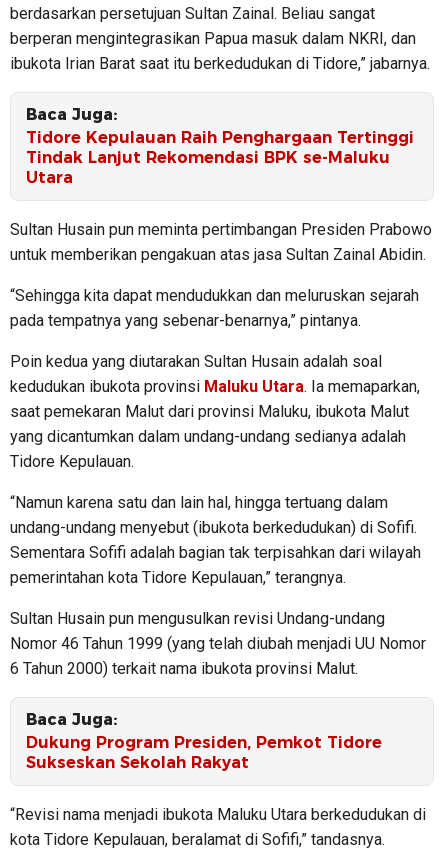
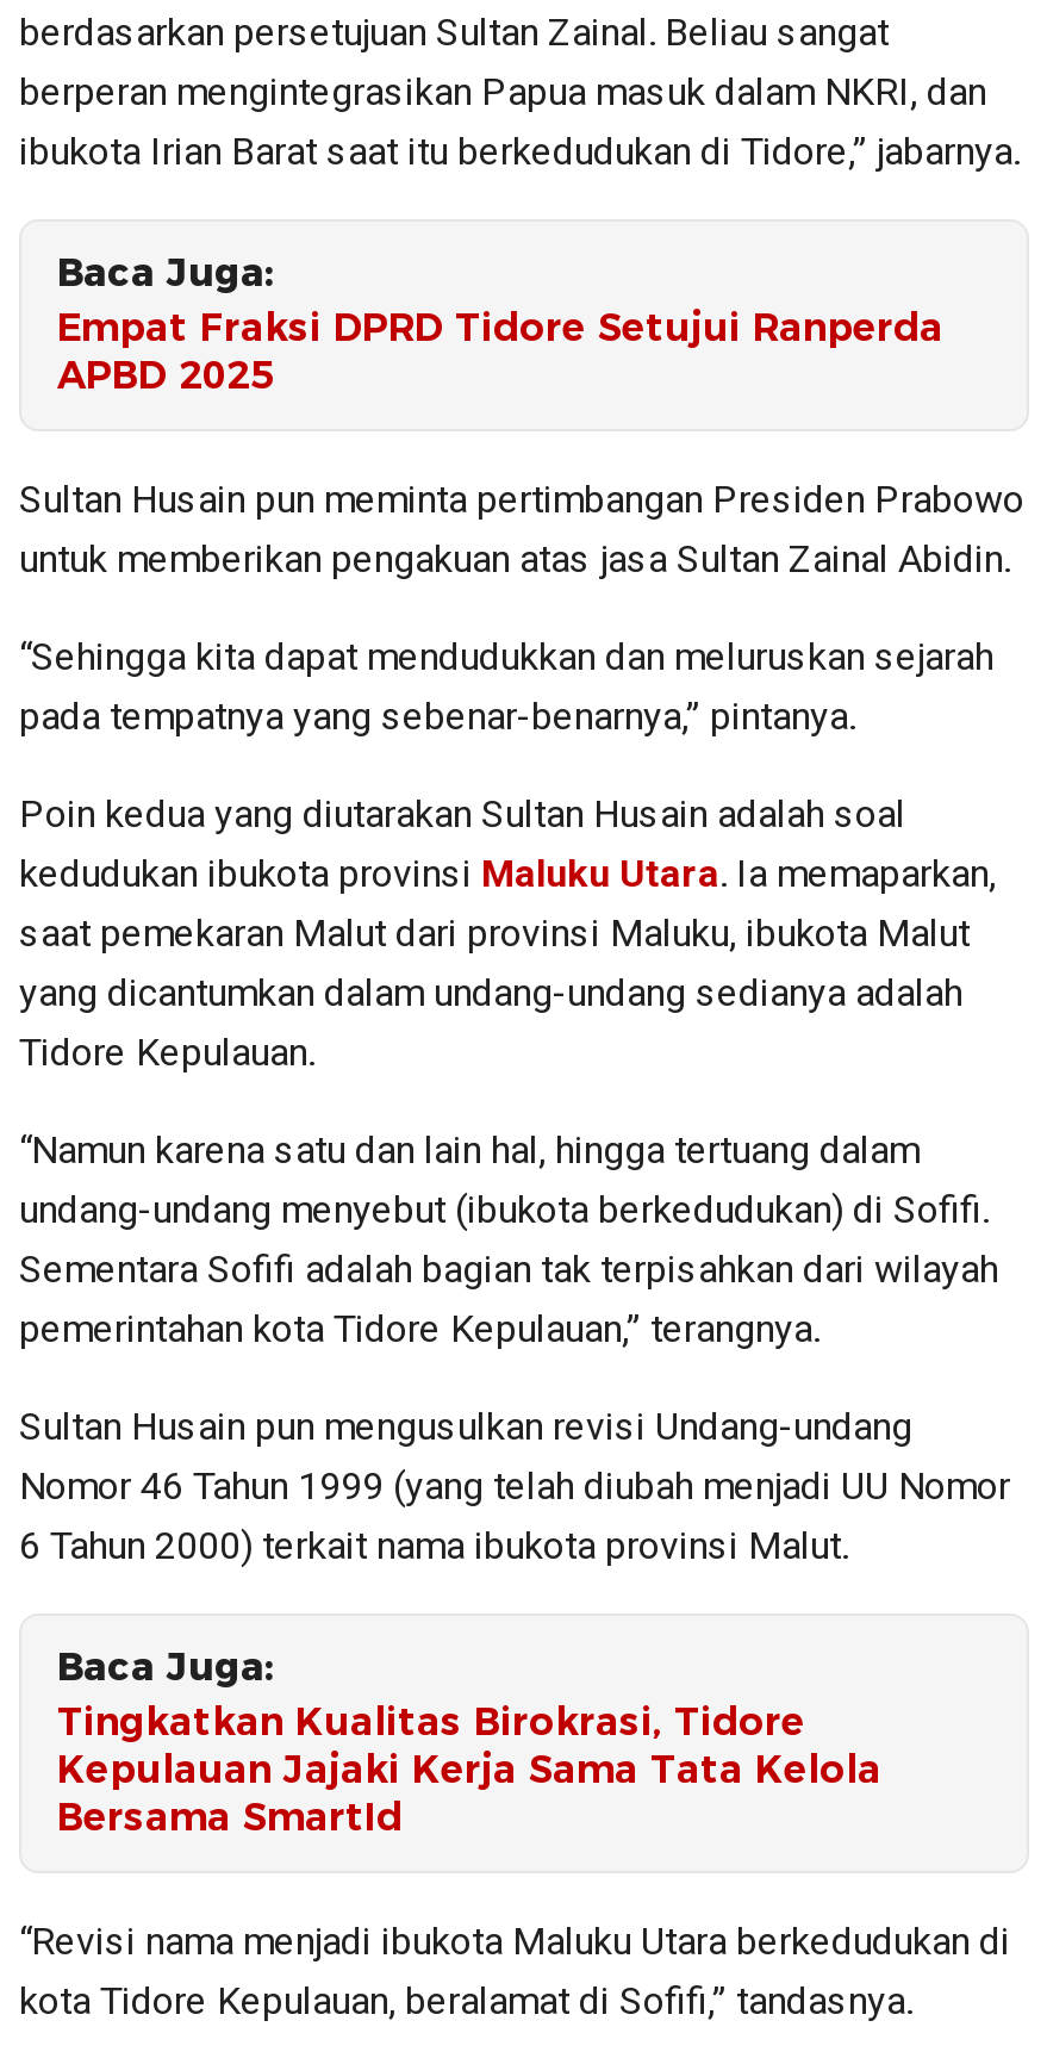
- Tidore Kepulauan Raih Penghargaan Tertinggi
- Tindak Lanjut Rekomendasi BPK se-Maluku
- Utara
+ Empat Fraksi DPRD Tidore Setujui Ranperda
+ APBD 2025

moved up: Sultan Husain pun meminta pertimbangan Presiden Prabowo | untuk memberikan pengakuan atas jasa Sultan Zainal Abidin. | “Sehingga kita dapat mendudukkan dan meluruskan sejarah | ... | 6 Tahun 2000) terkait nama ibukota provinsi Malut. | Baca Juga:

- Dukung Program Presiden, Pemkot Tidore
- Sukseskan Sekolah Rakyat
+ Tingkatkan Kualitas Birokrasi, Tidore
+ Kepulauan Jajaki Kerja Sama Tata Kelola
+ Bersama SmartId
